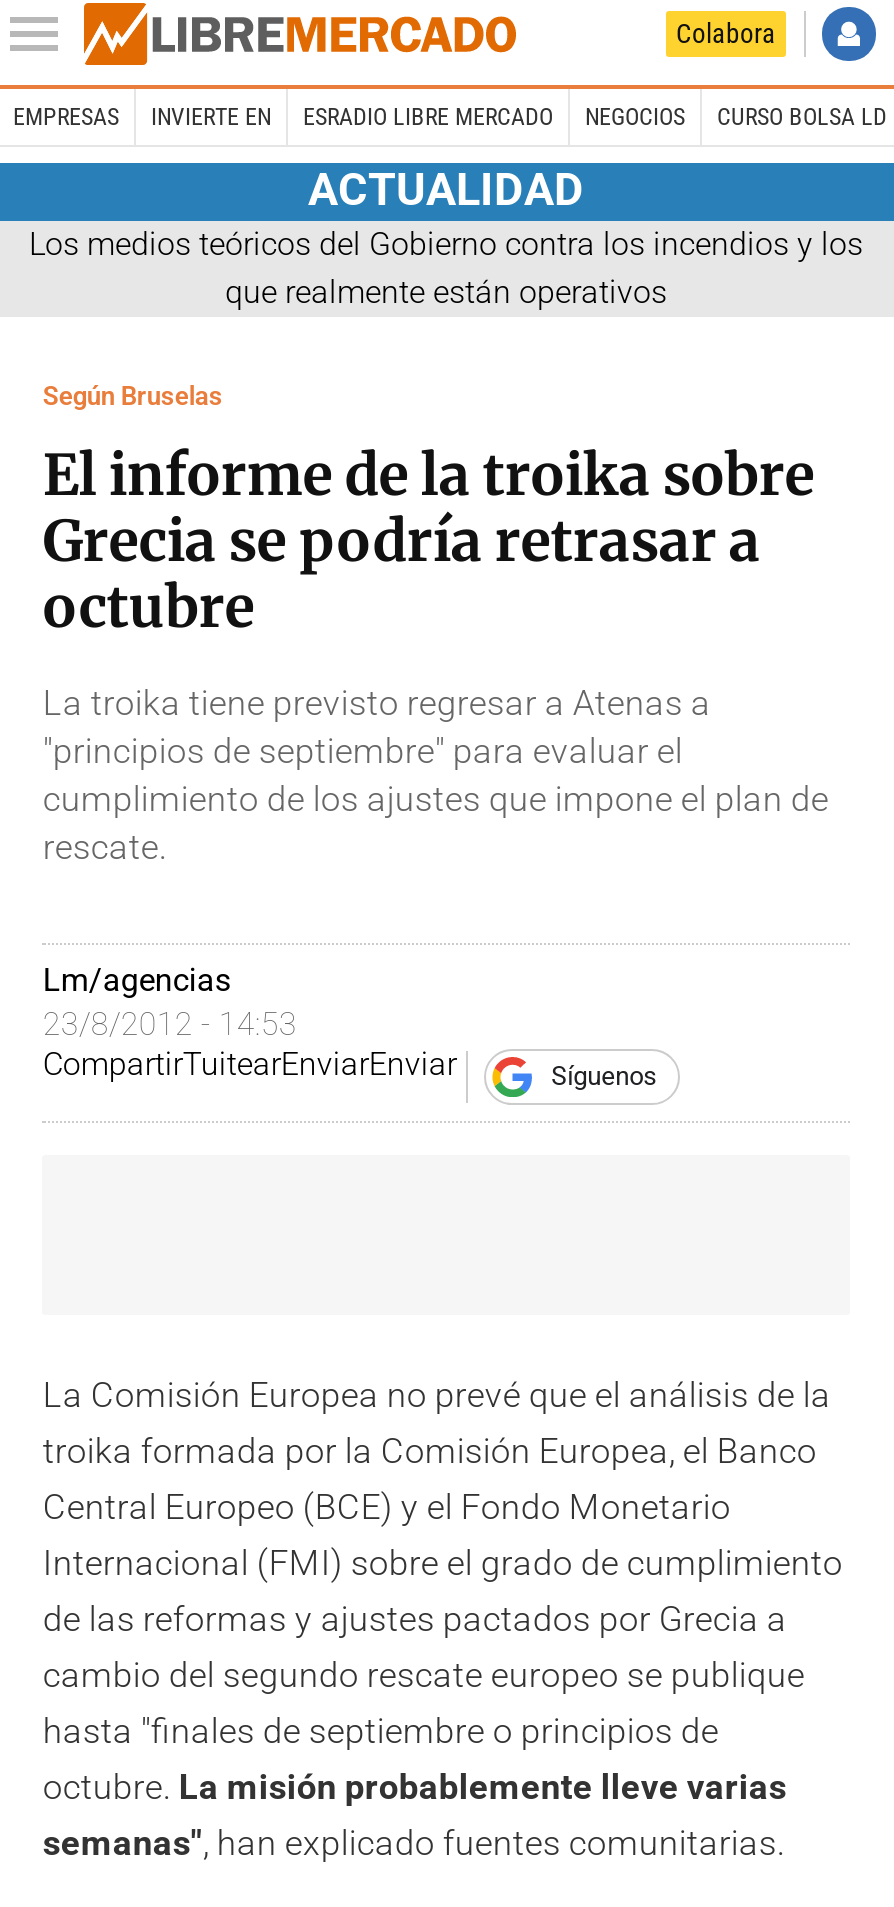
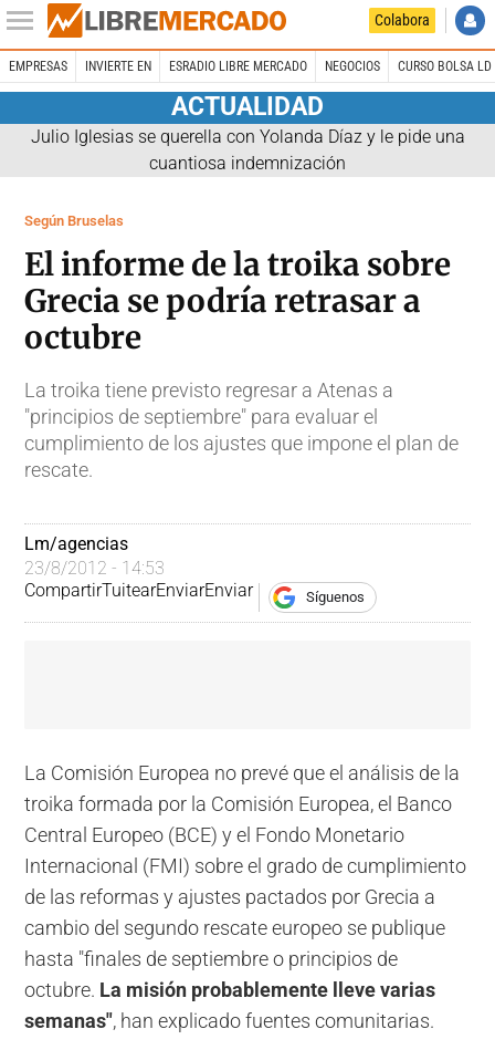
- Los medios teóricos del Gobierno contra los incendios y los
- que realmente están operativos
+ Julio Iglesias se querella con Yolanda Díaz y le pide una
+ cuantiosa indemnización
